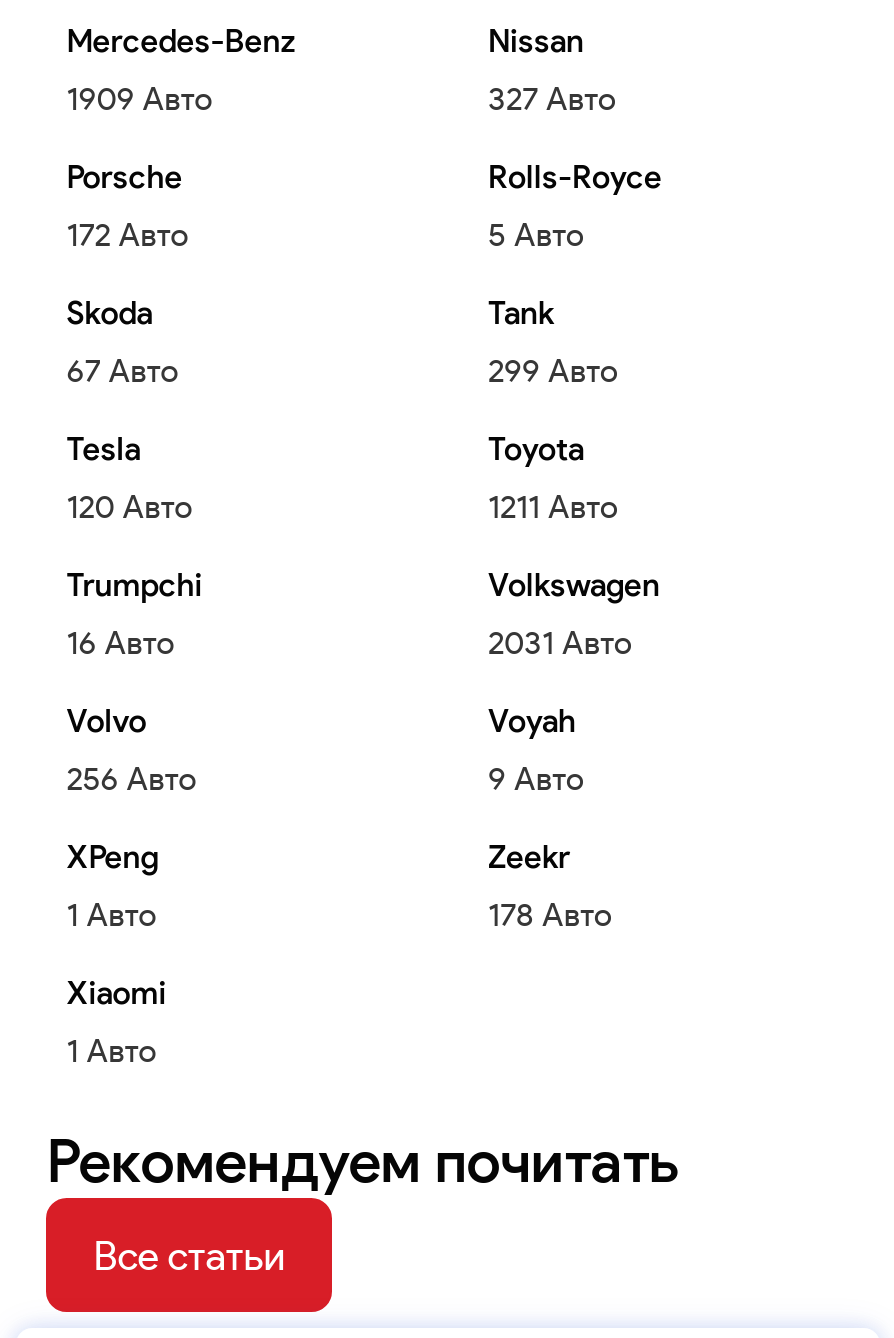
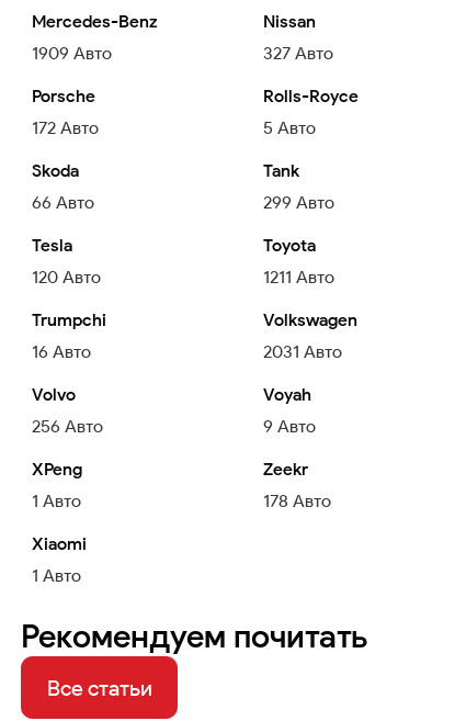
- 67 Авто
+ 66 Авто
